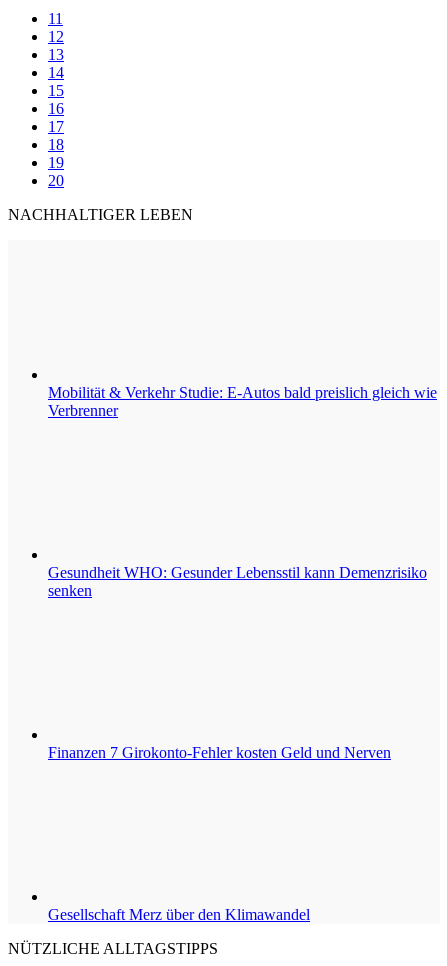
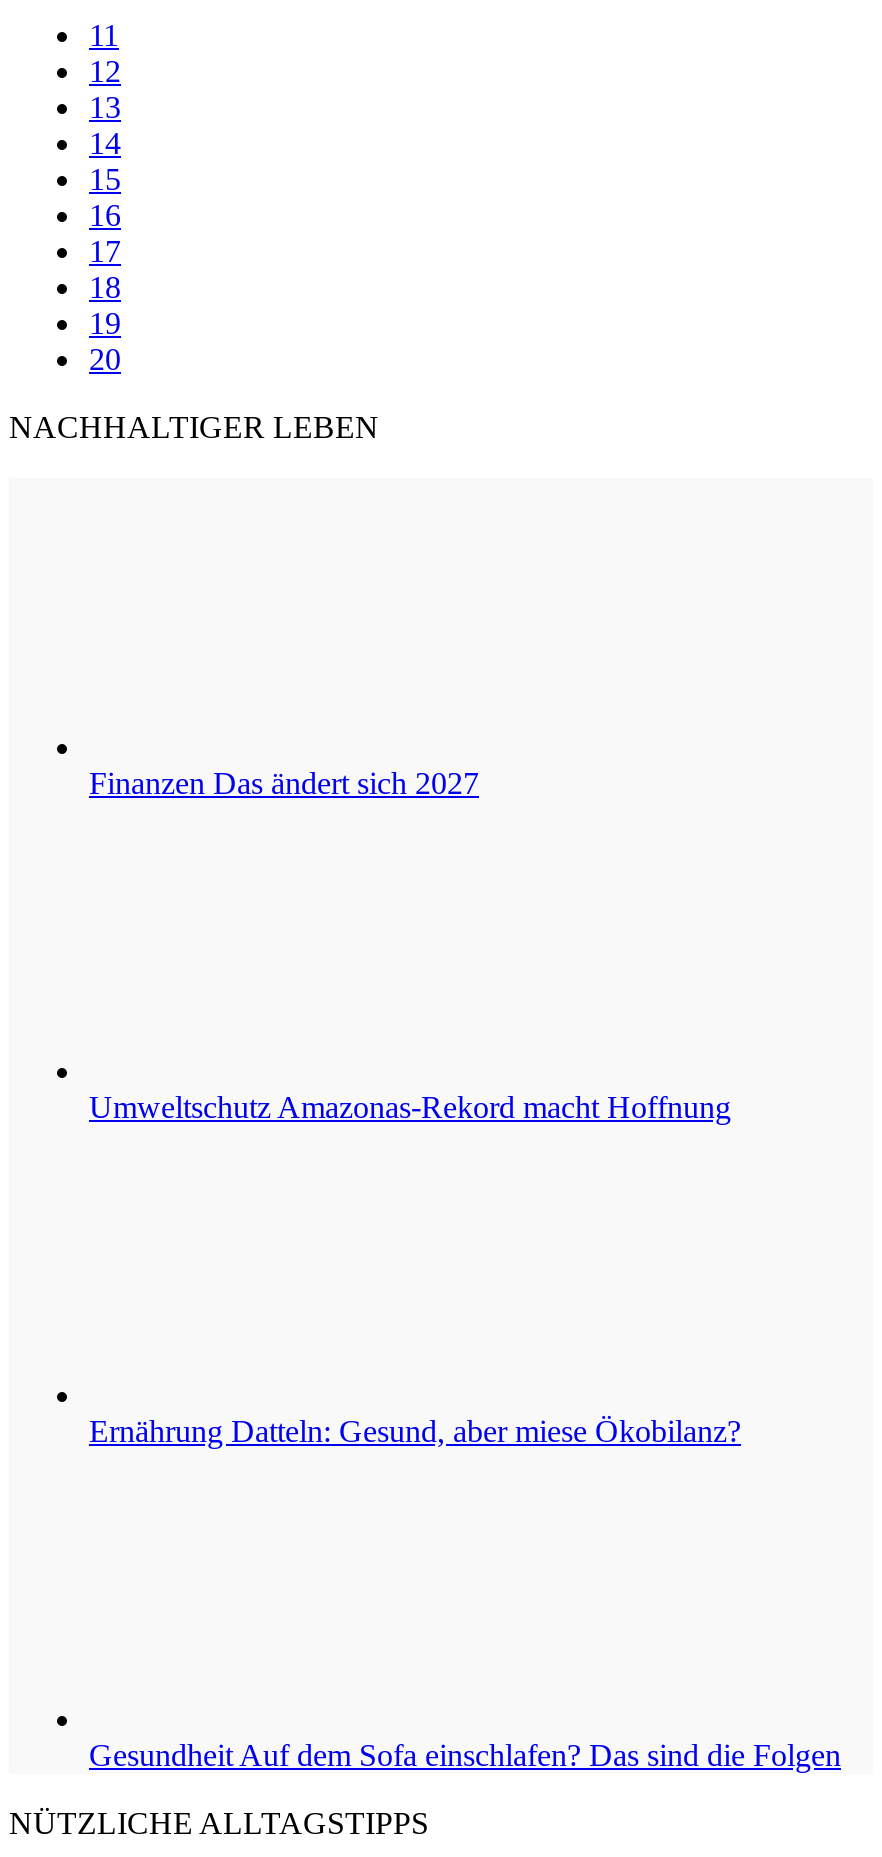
- Mobilität & Verkehr Studie: E-Autos bald preislich gleich wie
- Verbrenner
+ Finanzen Das ändert sich 2027

- Gesundheit WHO: Gesunder Lebensstil kann Demenzrisiko
- senken
+ Umweltschutz Amazonas-Rekord macht Hoffnung

- Finanzen 7 Girokonto-Fehler kosten Geld und Nerven
+ Ernährung Datteln: Gesund, aber miese Ökobilanz?

- Gesellschaft Merz über den Klimawandel
+ Gesundheit Auf dem Sofa einschlafen? Das sind die Folgen
